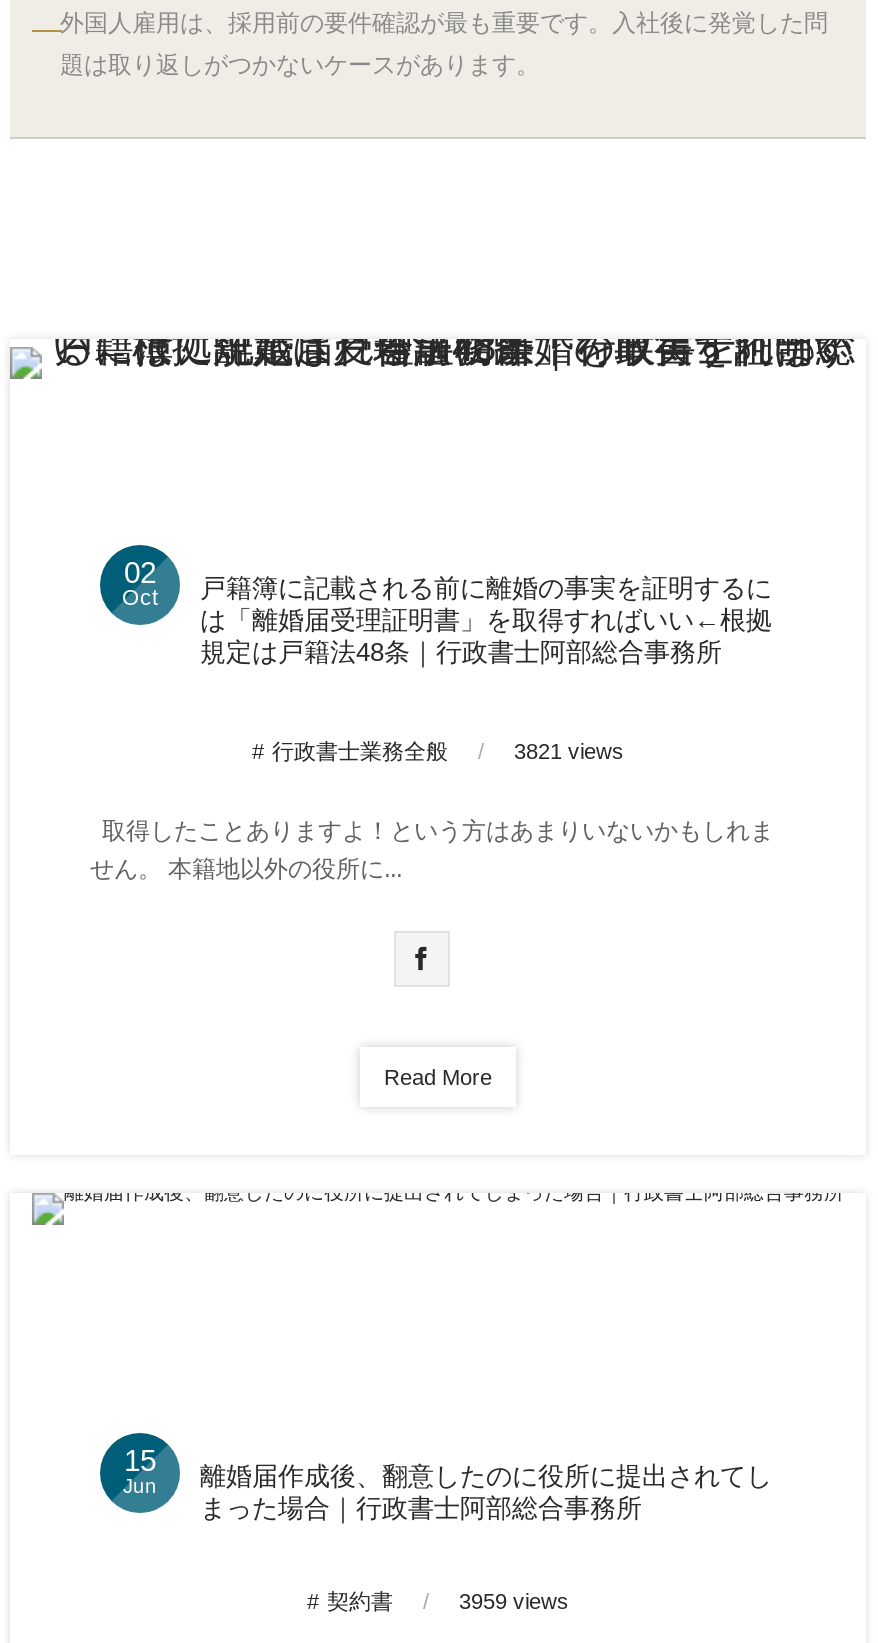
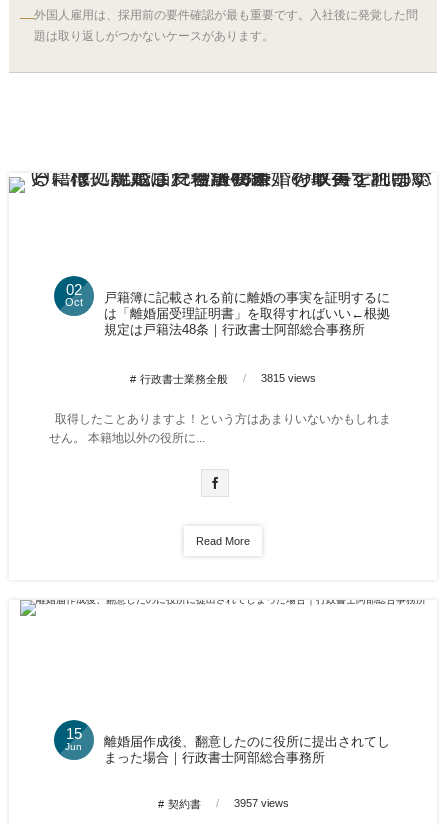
- 3821 views
+ 3815 views

- 3959 views
+ 3957 views
